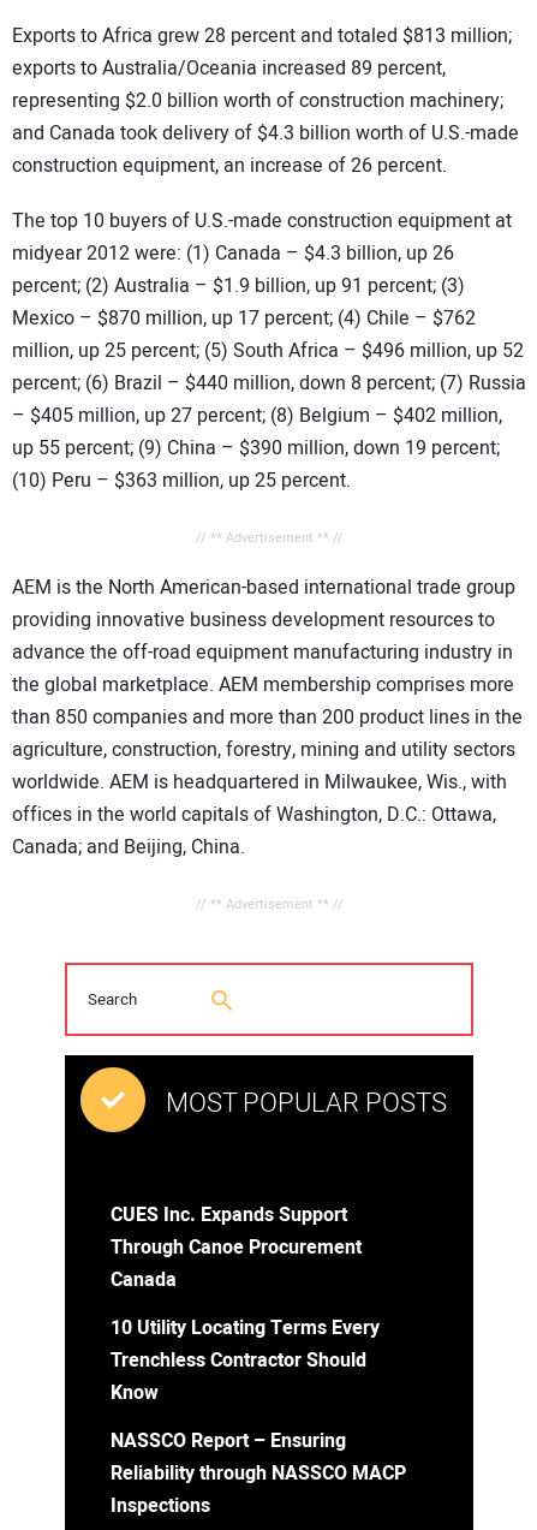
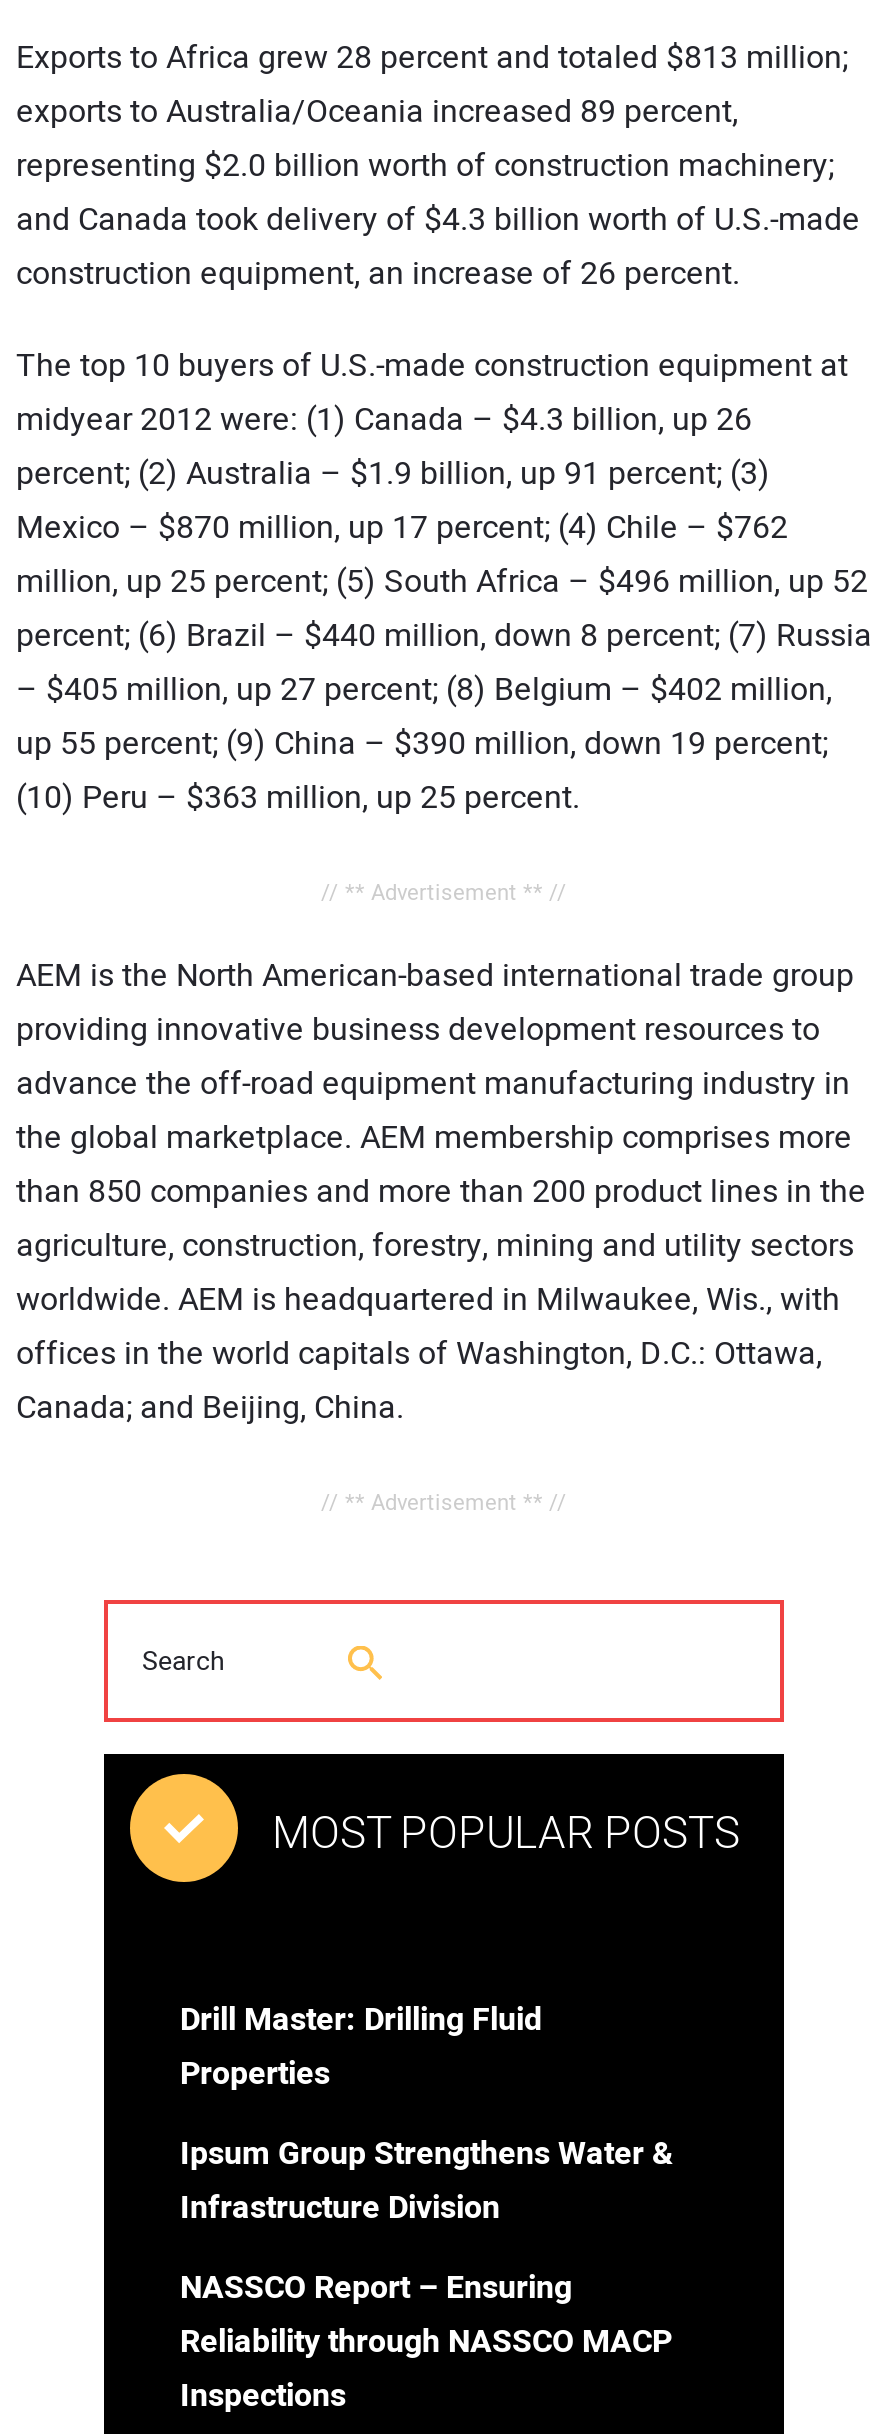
- CUES Inc. Expands Support
- Through Canoe Procurement
- Canada
+ Drill Master: Drilling Fluid
+ Properties

- 10 Utility Locating Terms Every
- Trenchless Contractor Should
- Know
+ Ipsum Group Strengthens Water &
+ Infrastructure Division
